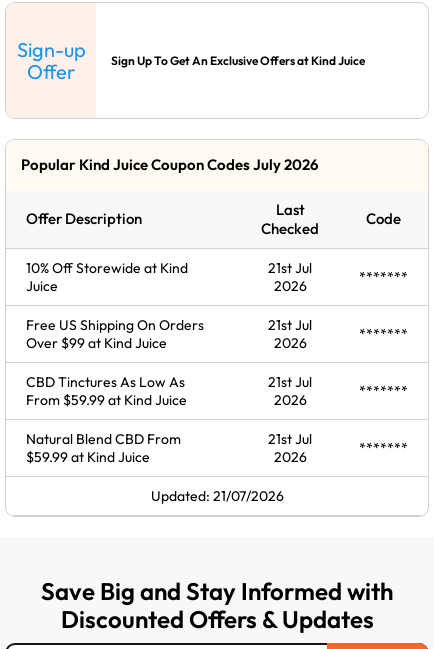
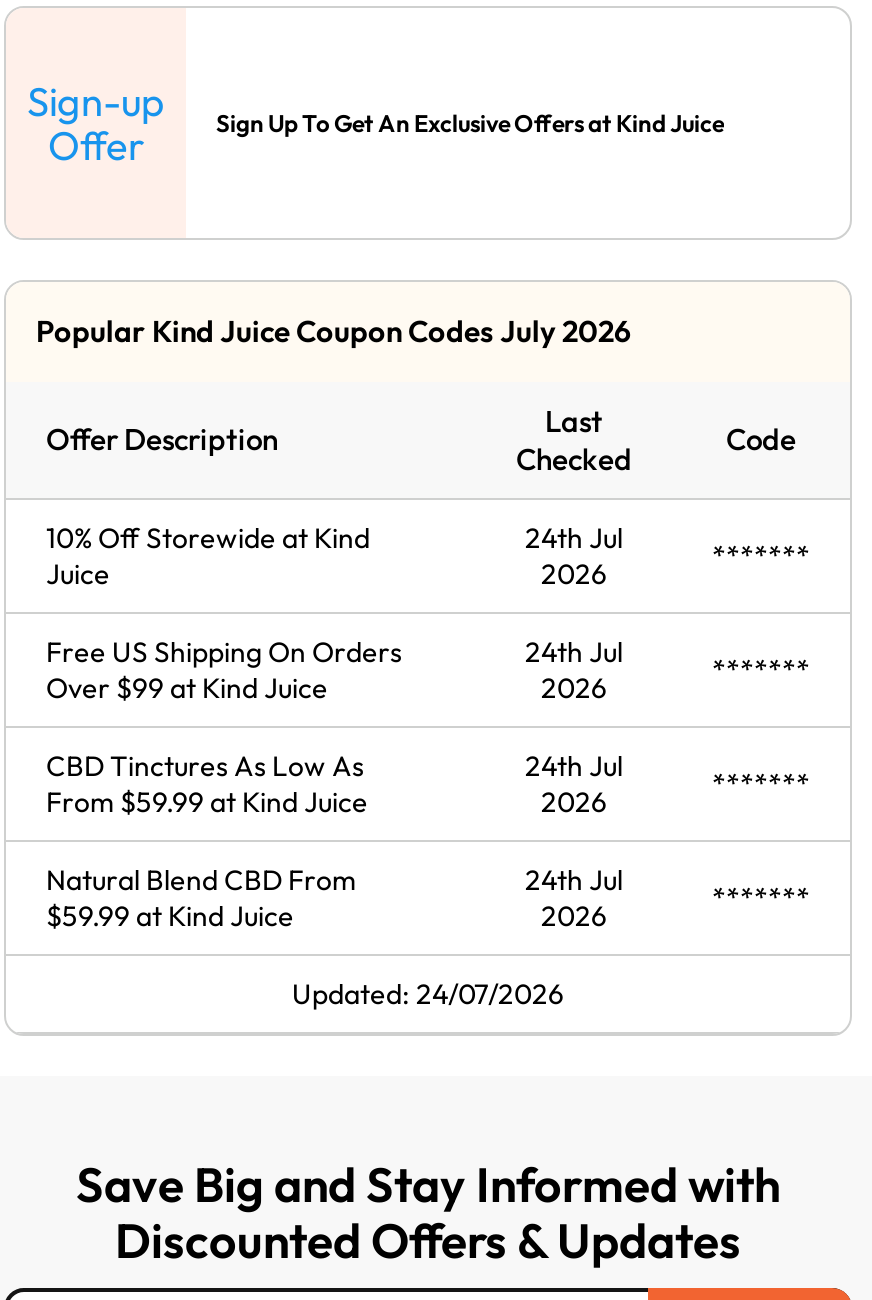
- 21st Jul
+ 24th Jul

- 21st Jul
+ 24th Jul

- 21st Jul
+ 24th Jul

- 21st Jul
+ 24th Jul

- Updated: 21/07/2026
+ Updated: 24/07/2026
